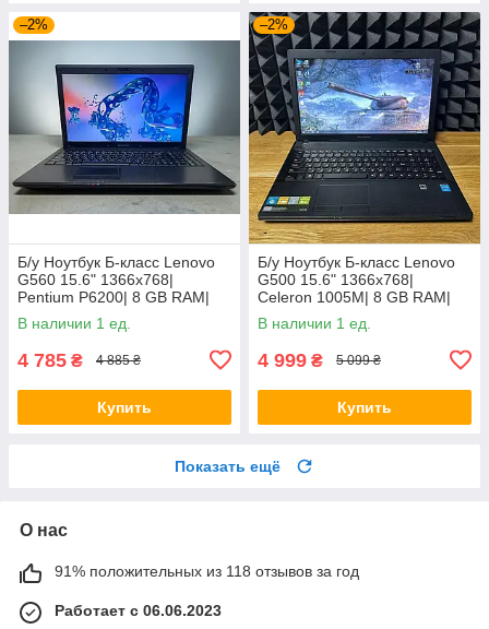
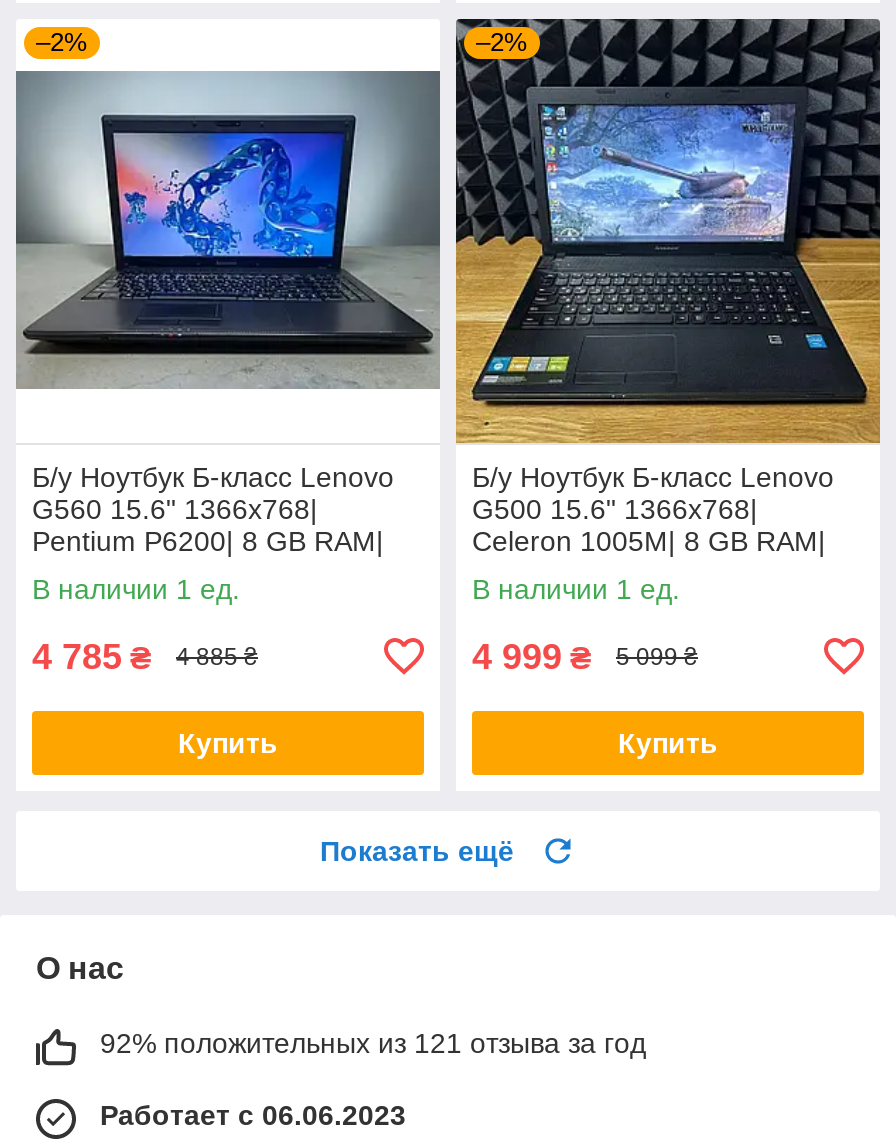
- 91% положительных из 118 отзывов за год
+ 92% положительных из 121 отзыва за год
